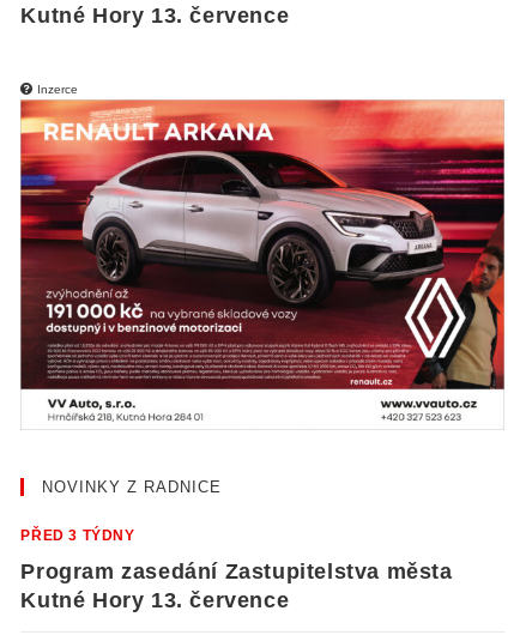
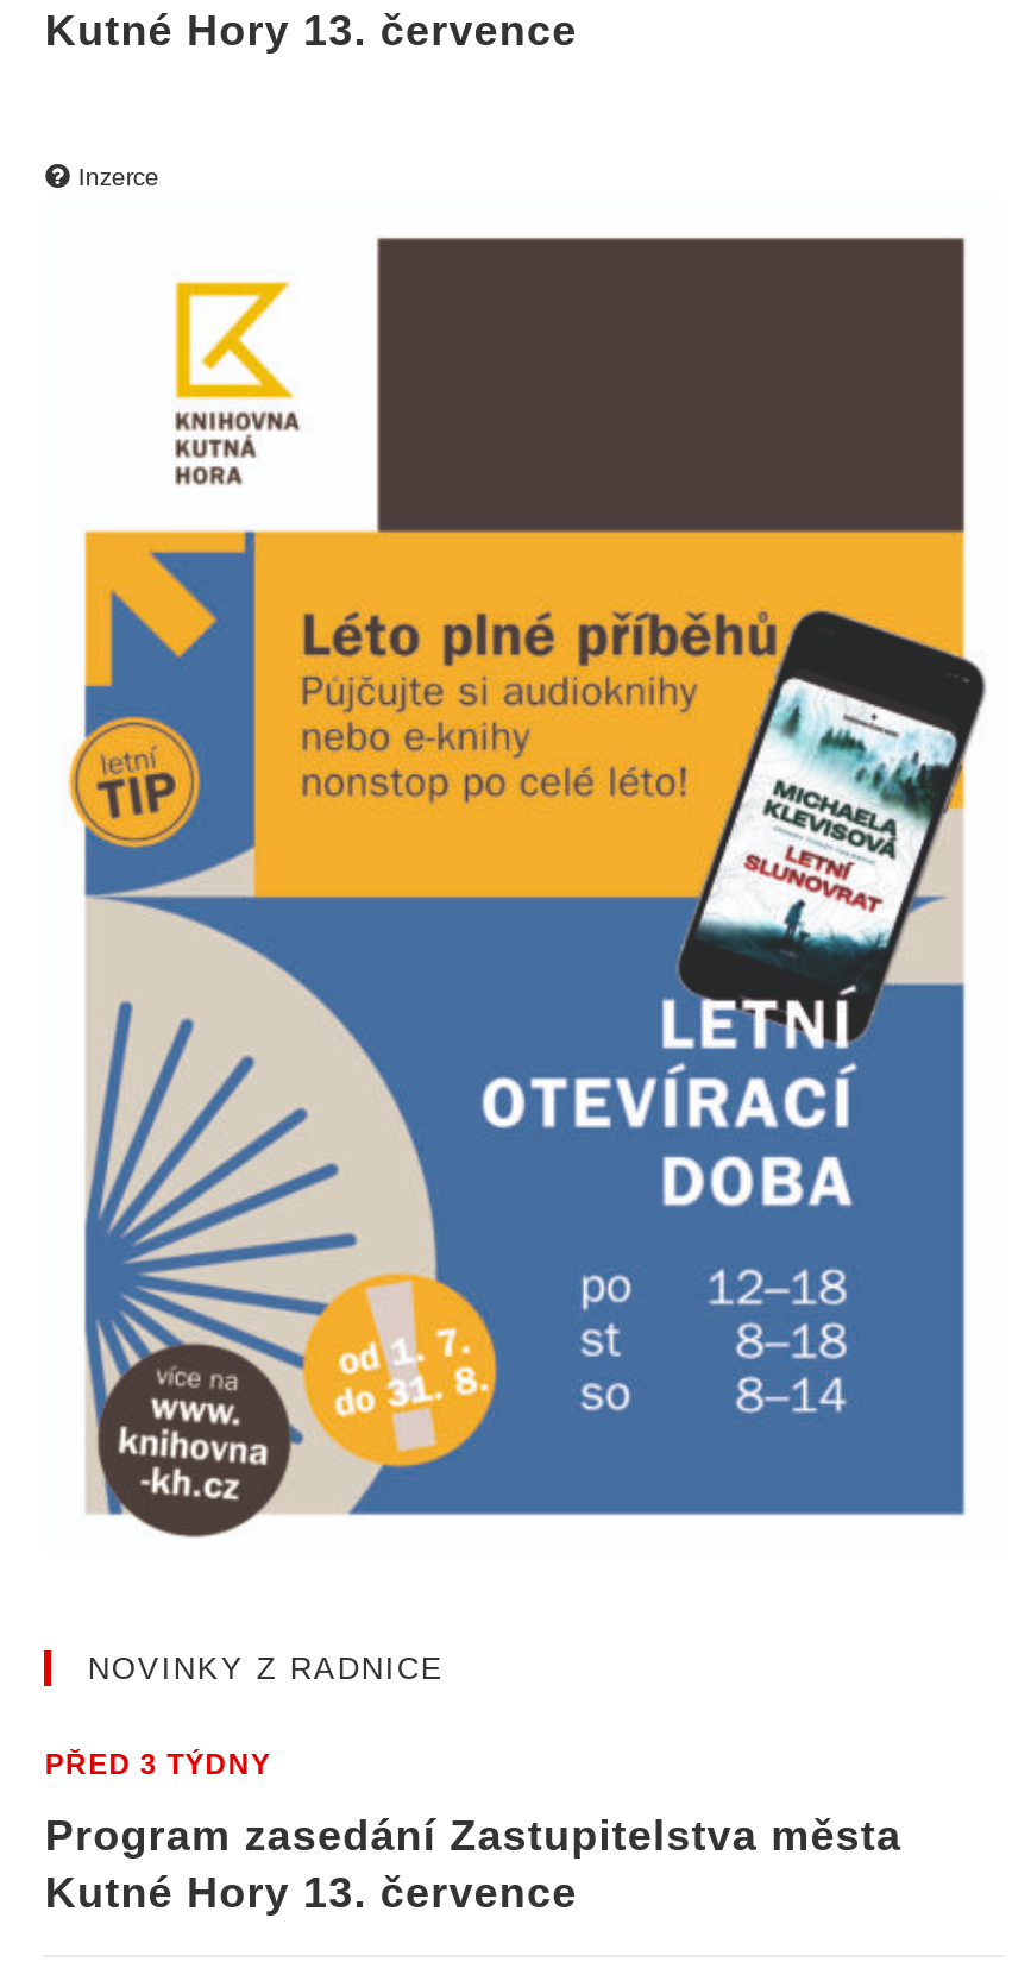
- [image]
+ [image]
